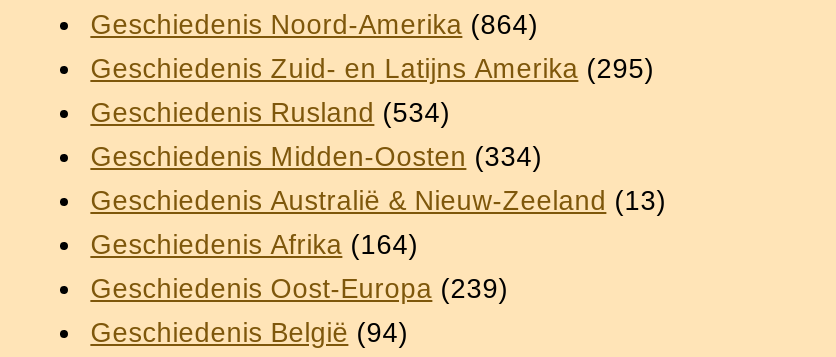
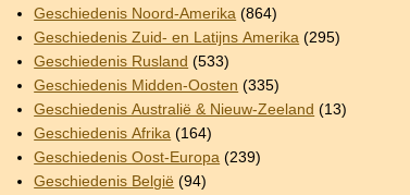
- Geschiedenis Rusland (534)
+ Geschiedenis Rusland (533)

- Geschiedenis Midden-Oosten (334)
+ Geschiedenis Midden-Oosten (335)
